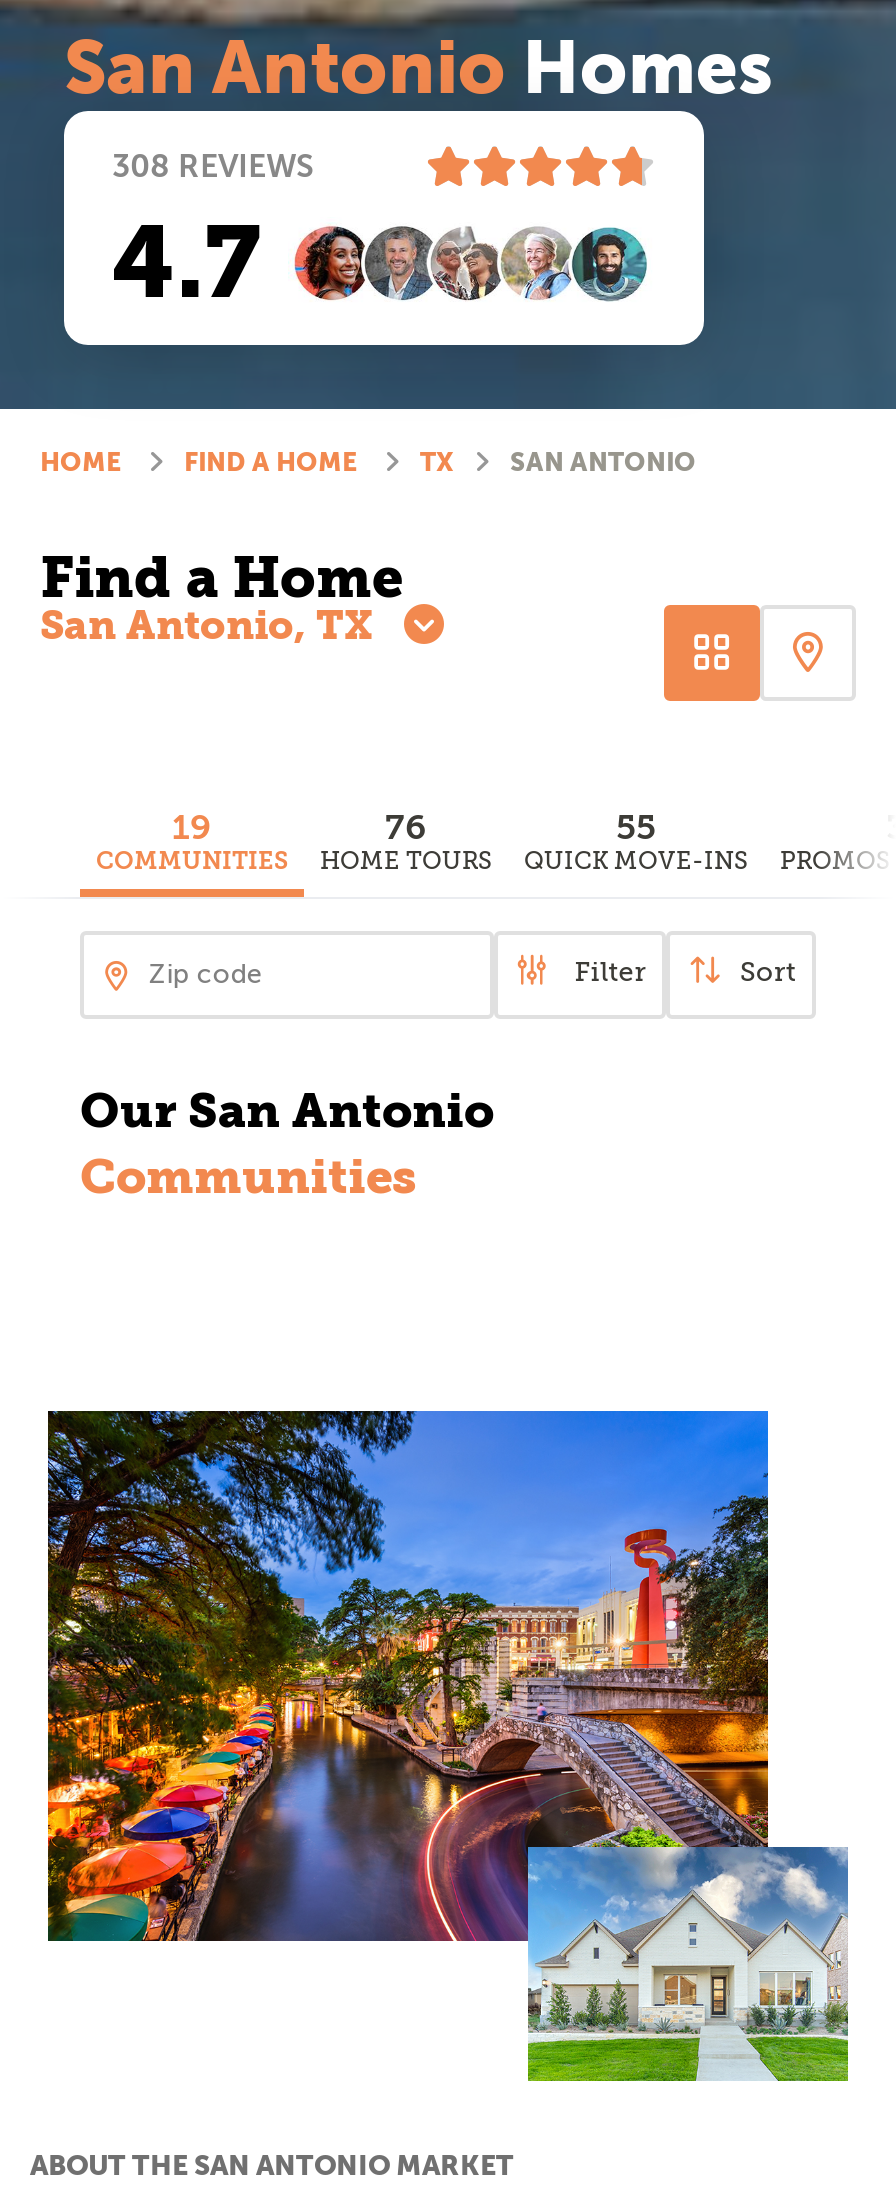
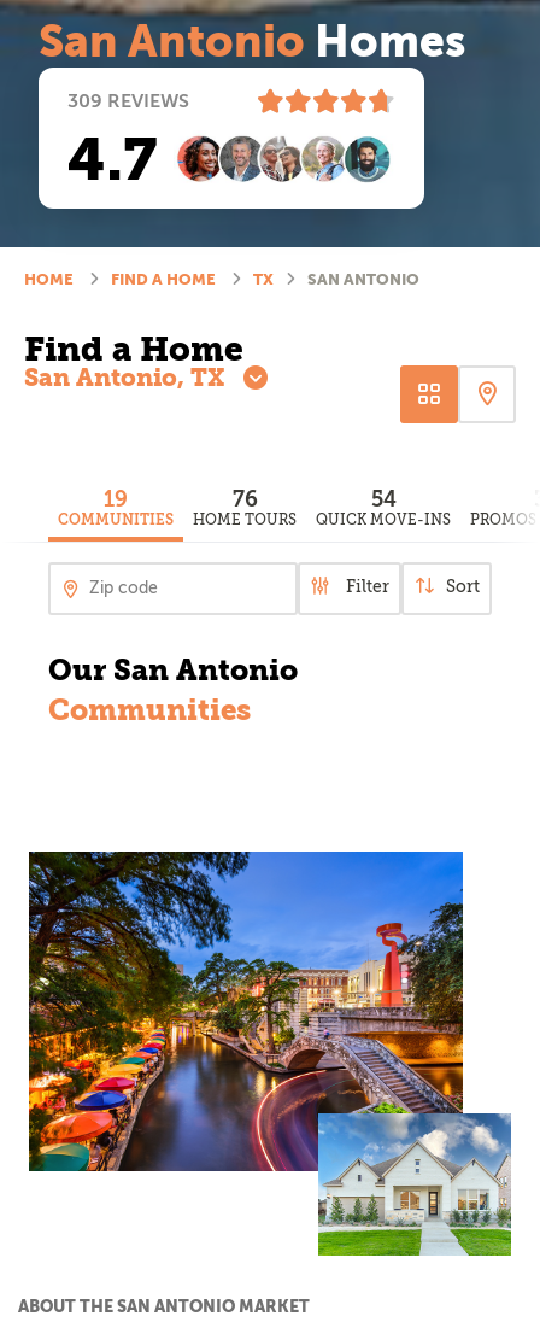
- 308 REVIEWS
+ 309 REVIEWS

- 55
+ 54
